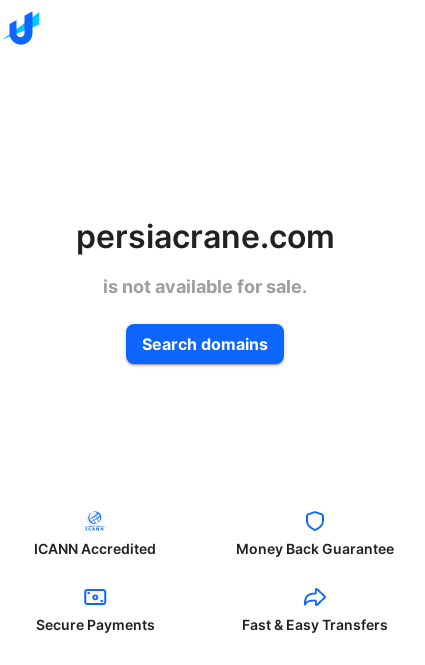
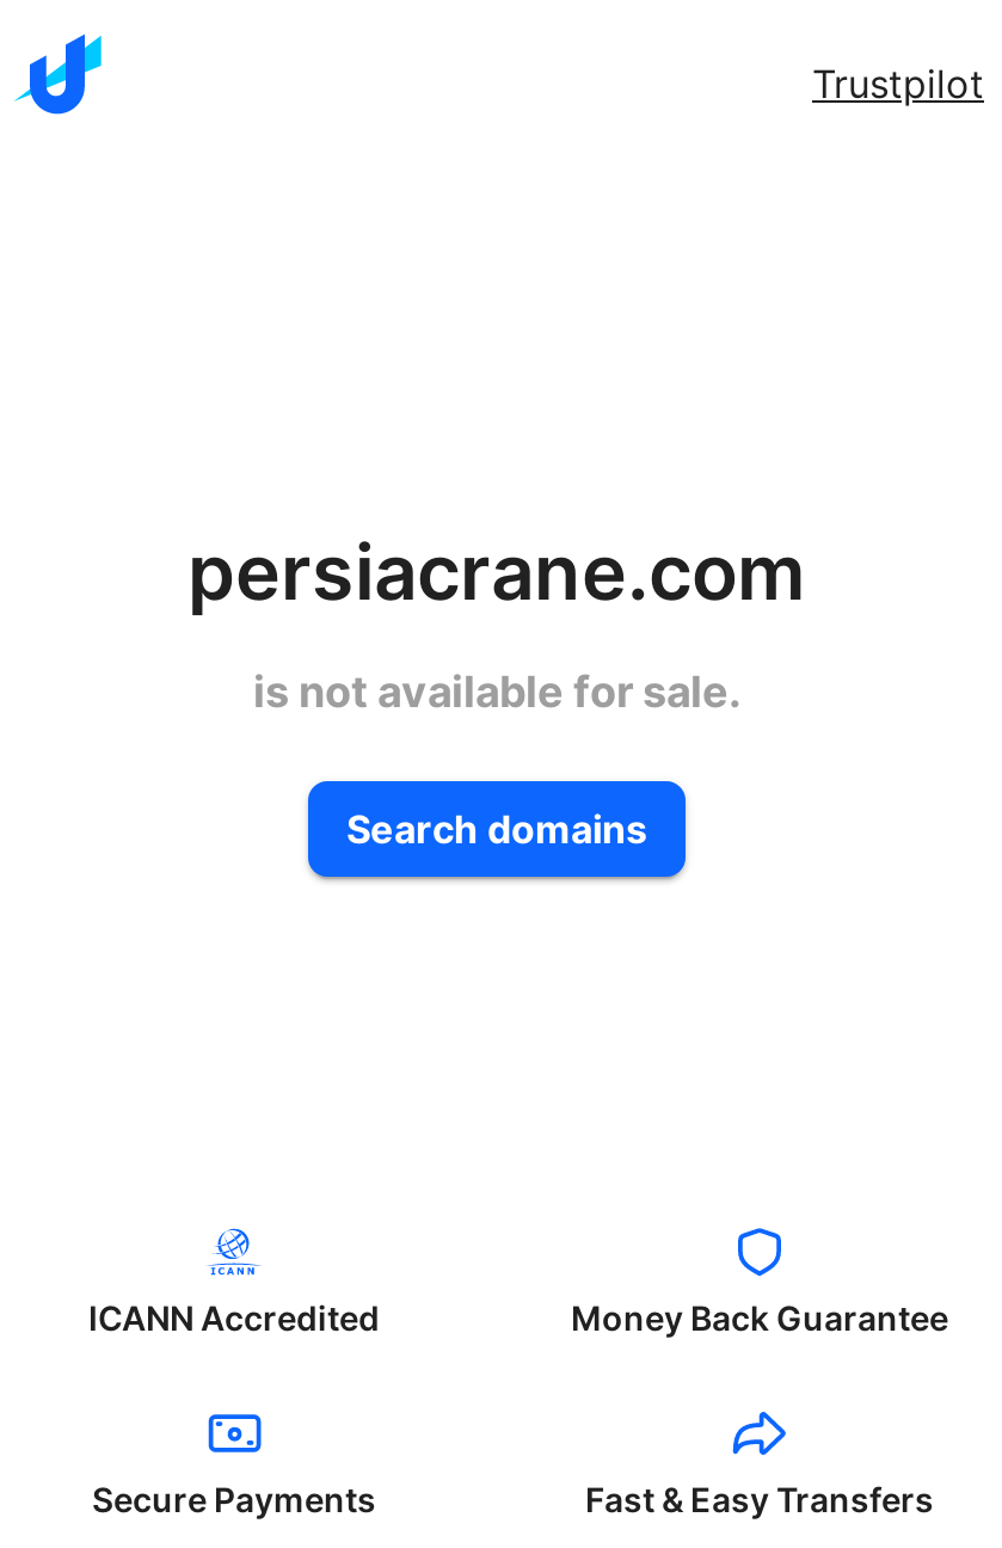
+ Trustpilot
